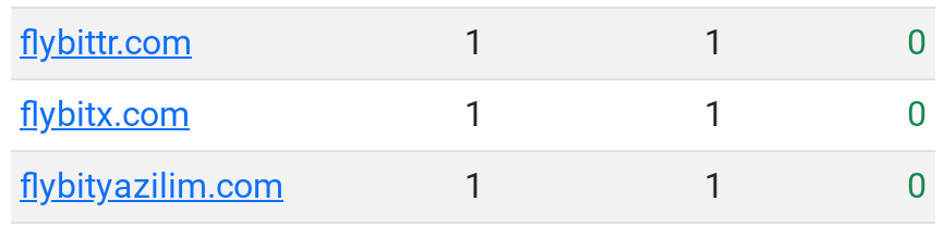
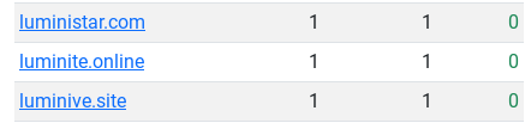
- flybittr.com
+ luministar.com

- flybitx.com
+ luminite.online

- flybityazilim.com
+ luminive.site
